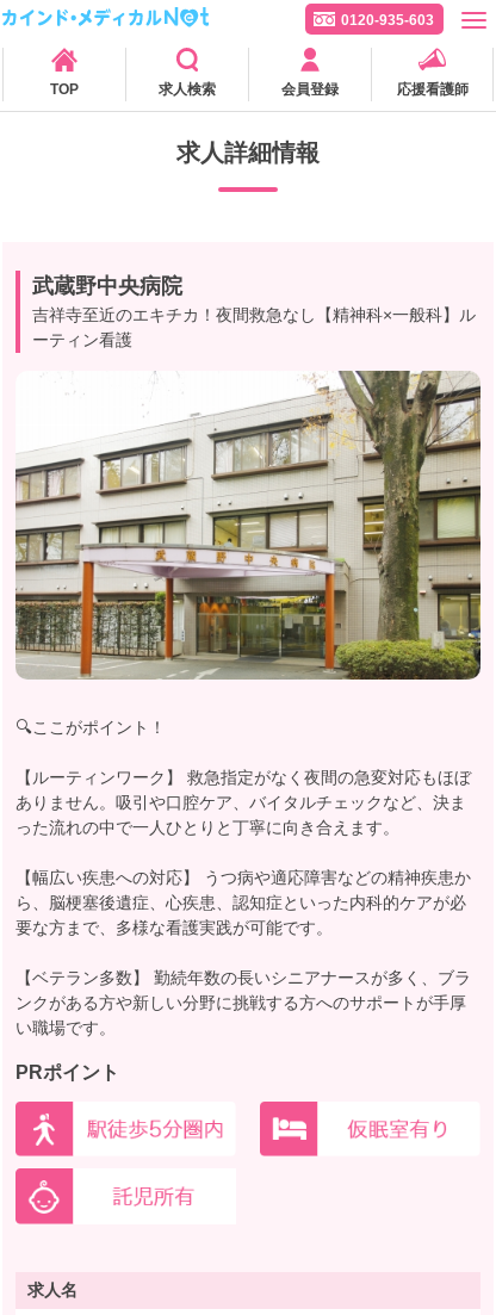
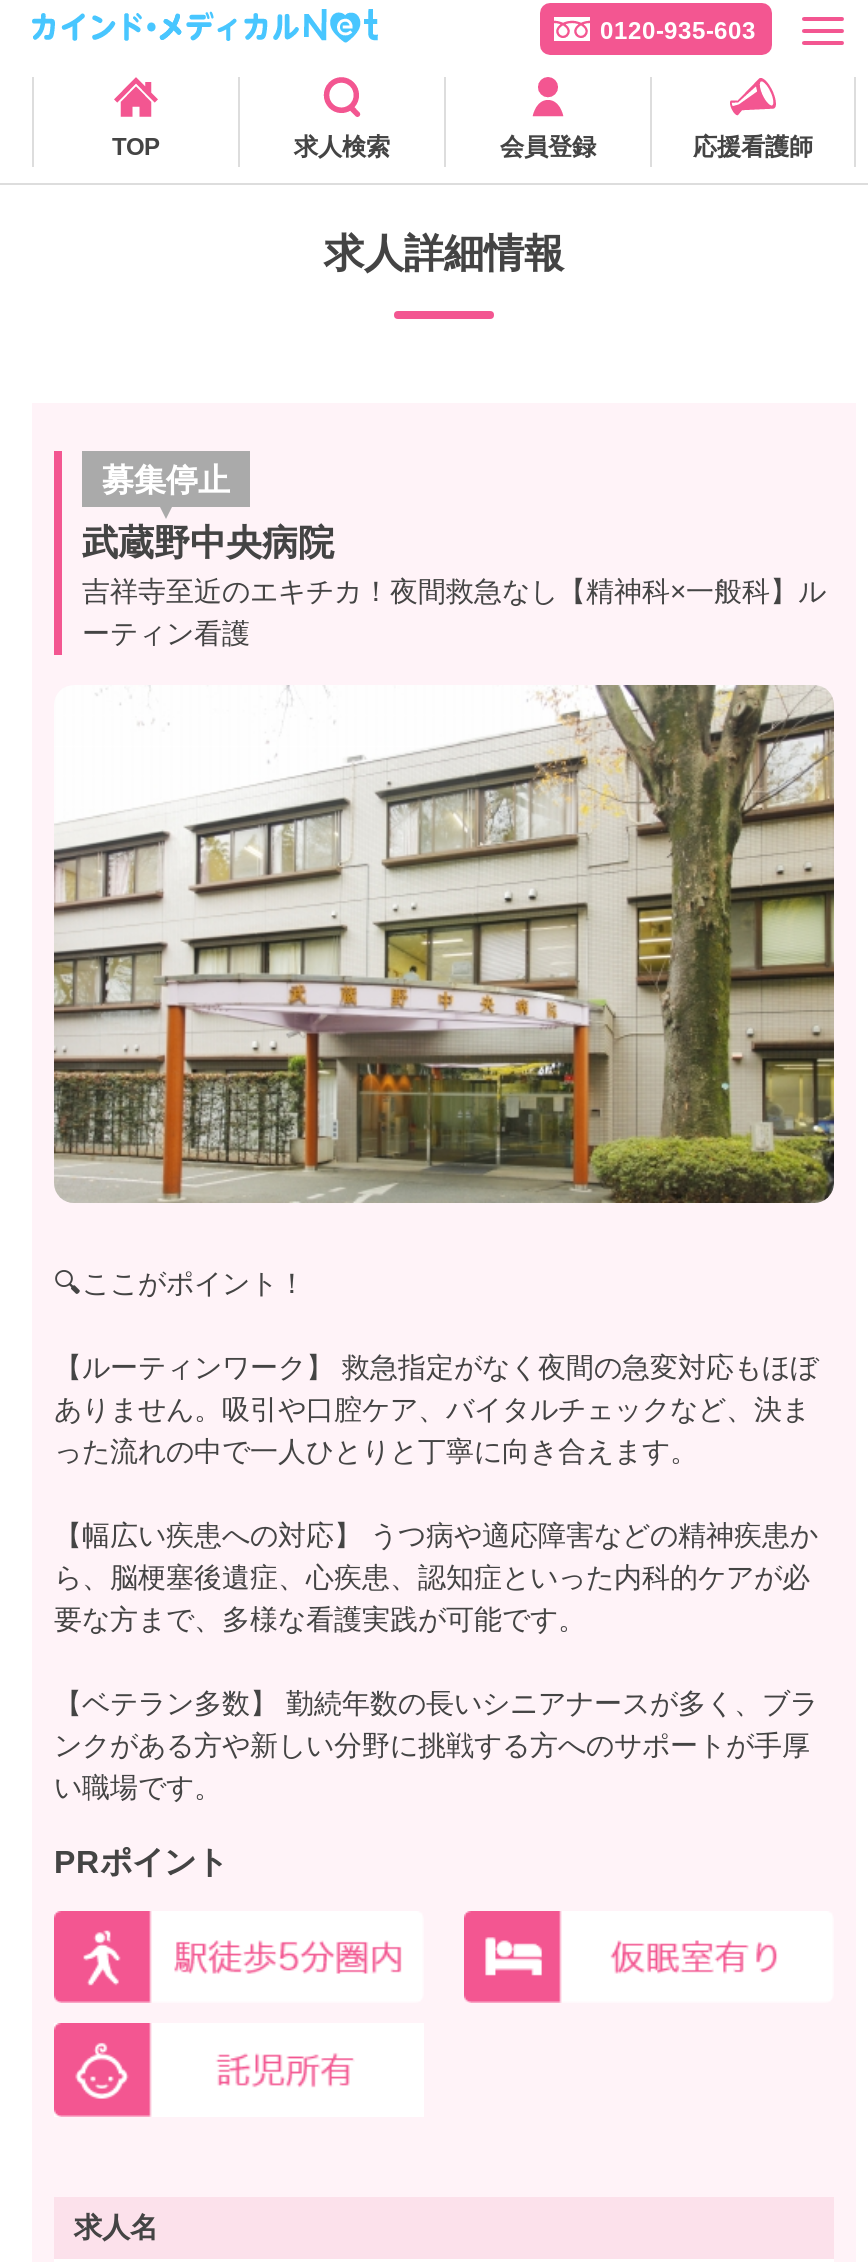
+ 募集停止
